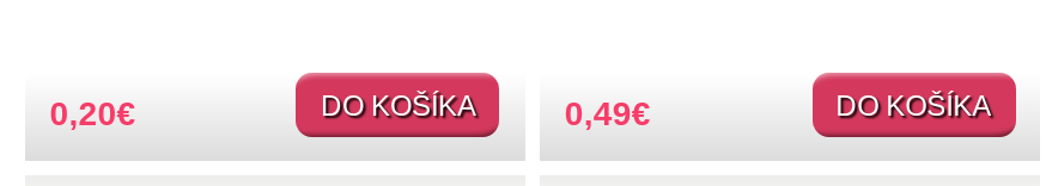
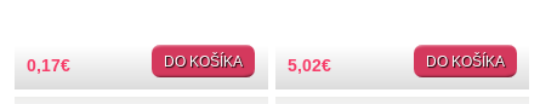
- 0,20€
+ 0,17€

- 0,49€
+ 5,02€
